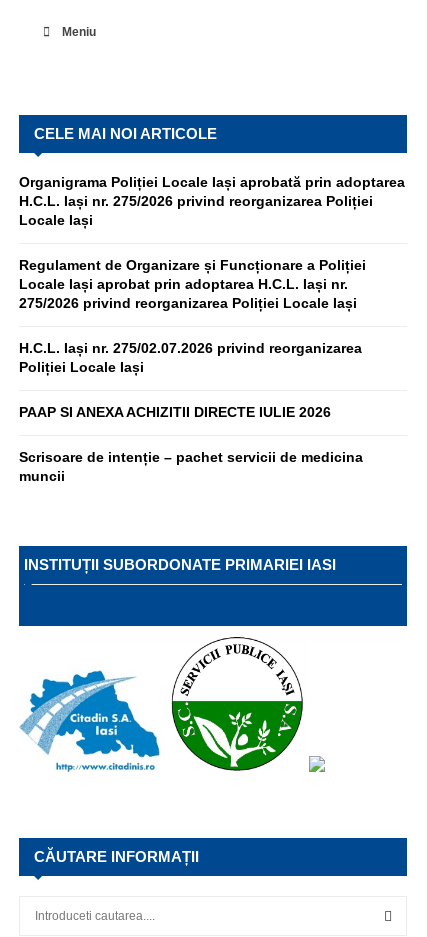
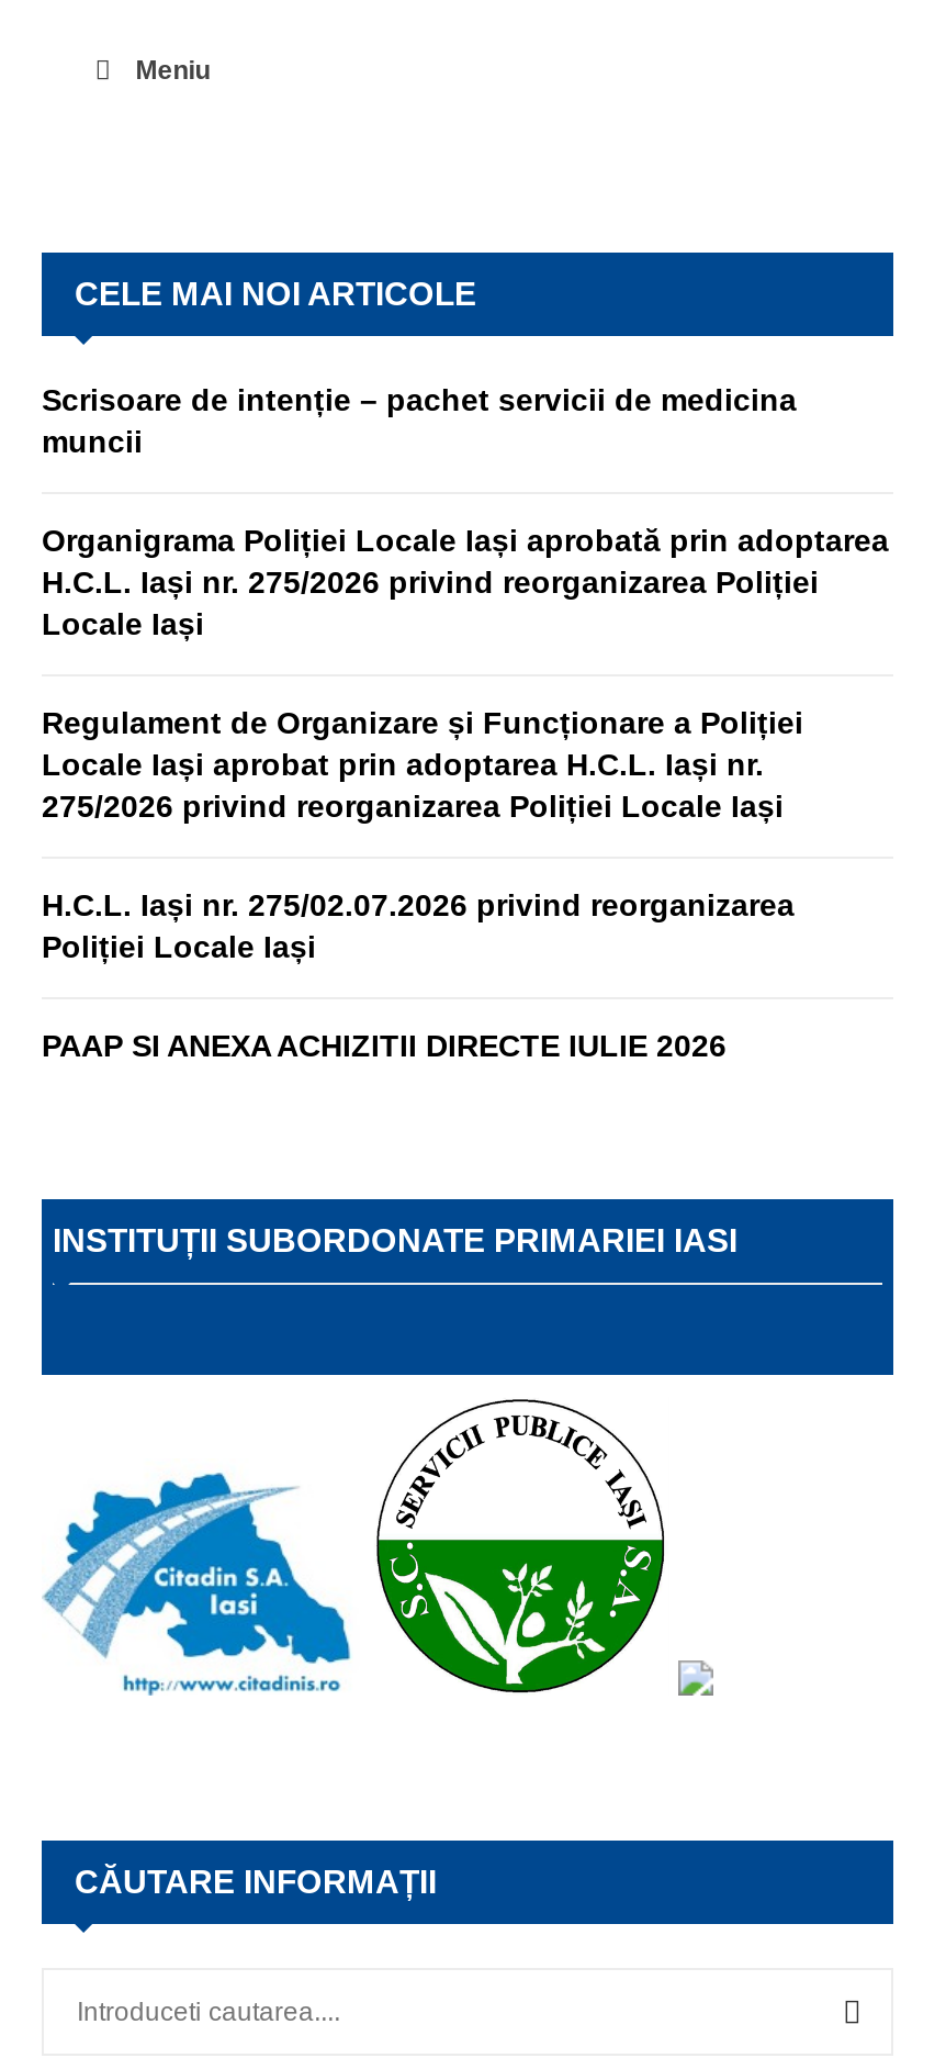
moved down: Organigrama Poliției Locale Iași aprobată prin adoptarea | H.C.L. Iași nr. 275/2026 privind reorganizarea Poliției | Locale Iași | ... | Poliției Locale Iași | PAAP SI ANEXA ACHIZITII DIRECTE IULIE 2026

moved up: Scrisoare de intenție – pachet servicii de medicina | muncii
